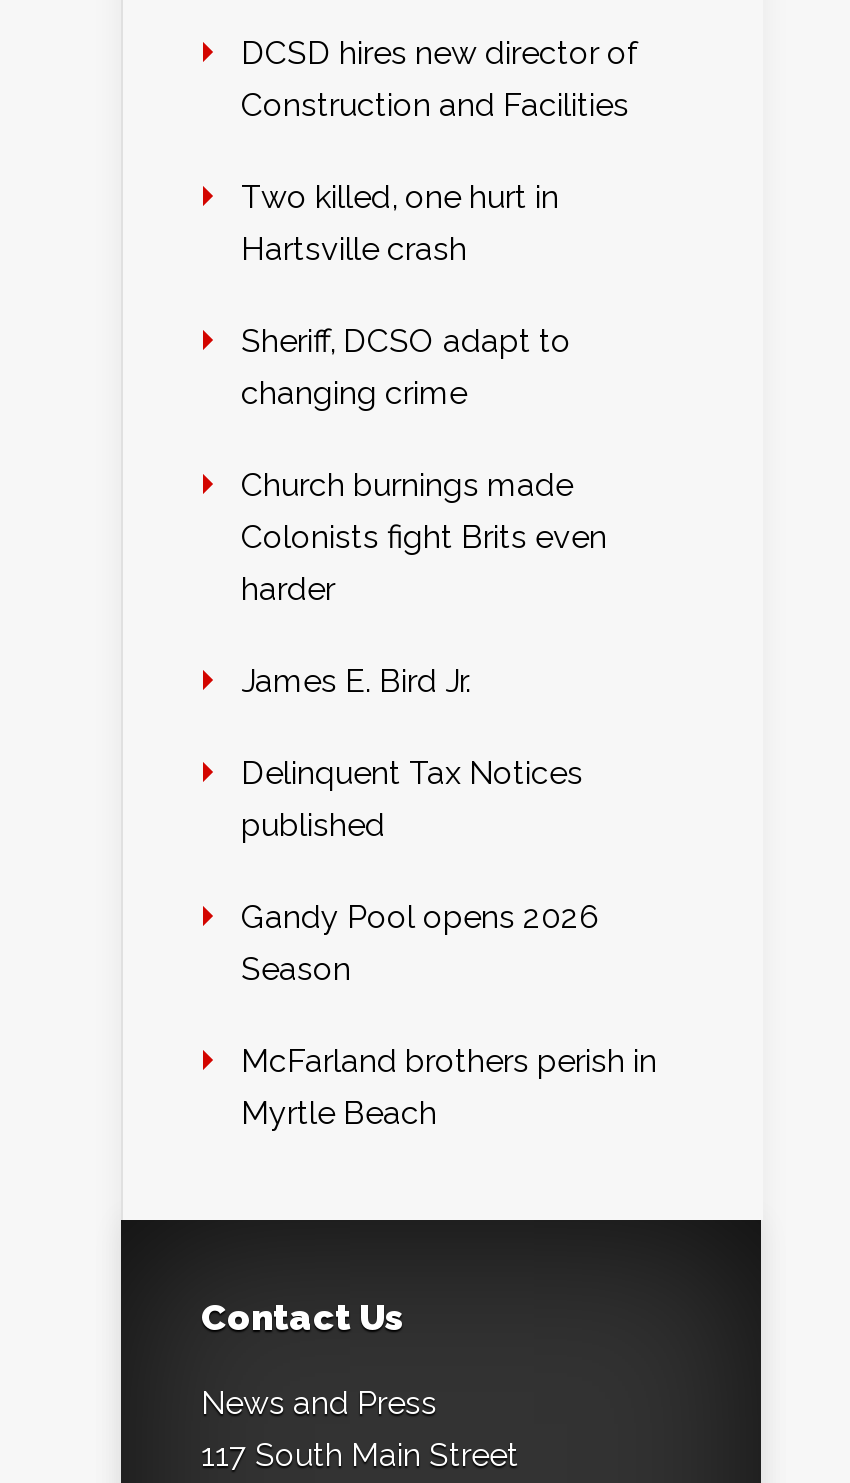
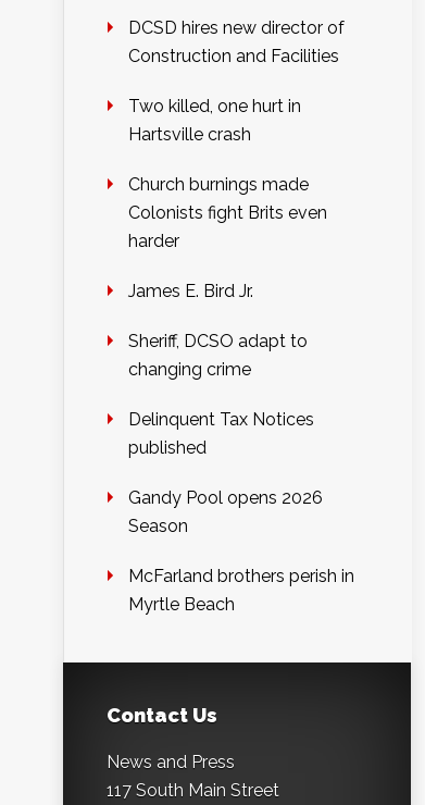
moved down: Sheriff, DCSO adapt to | changing crime

moved up: Church burnings made | Colonists fight Brits even | harder | James E. Bird Jr.
